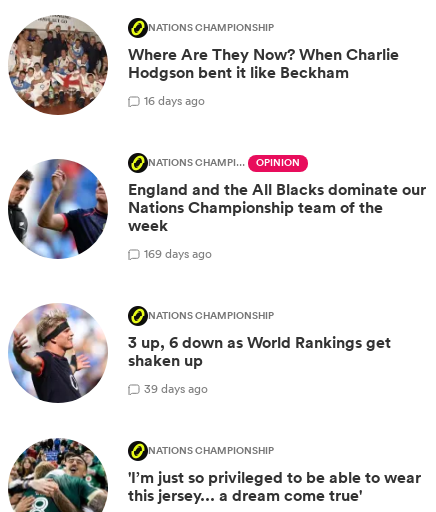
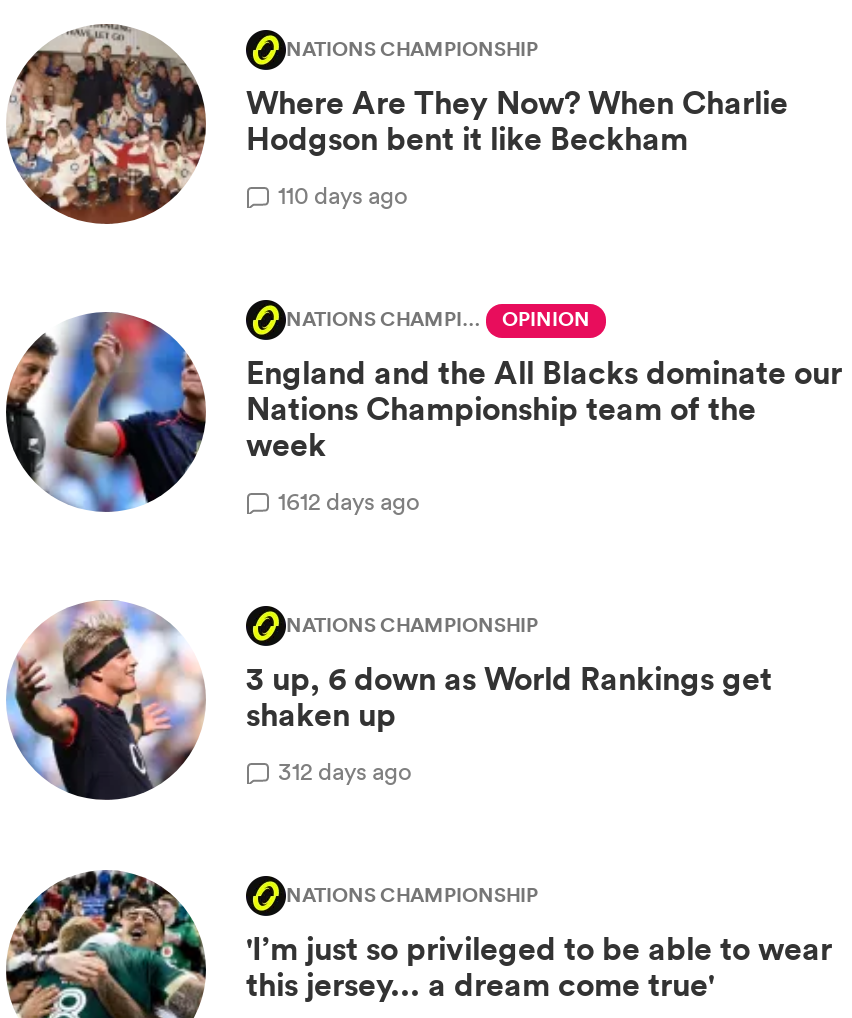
- 16 days ago
+ 110 days ago

- 169 days ago
+ 1612 days ago

- 39 days ago
+ 312 days ago
